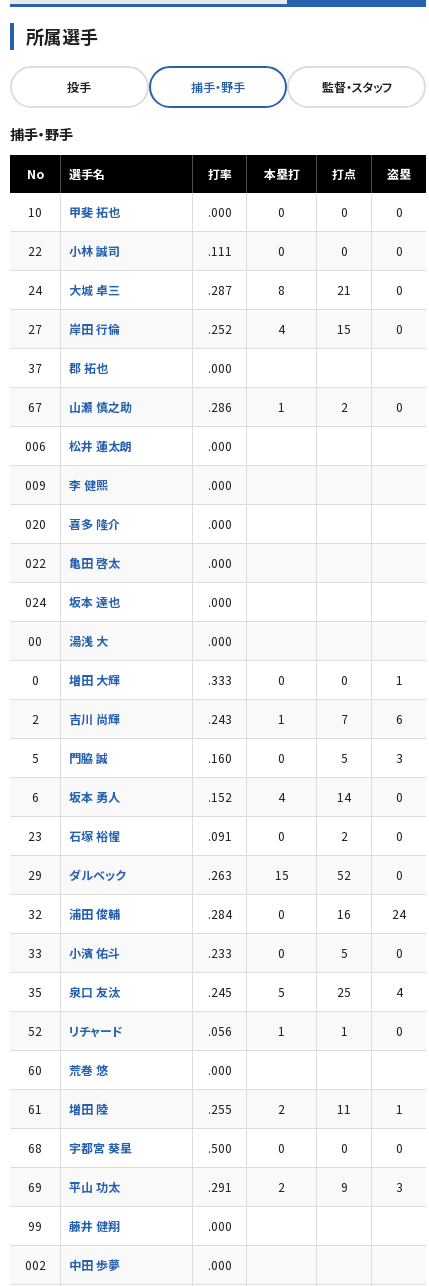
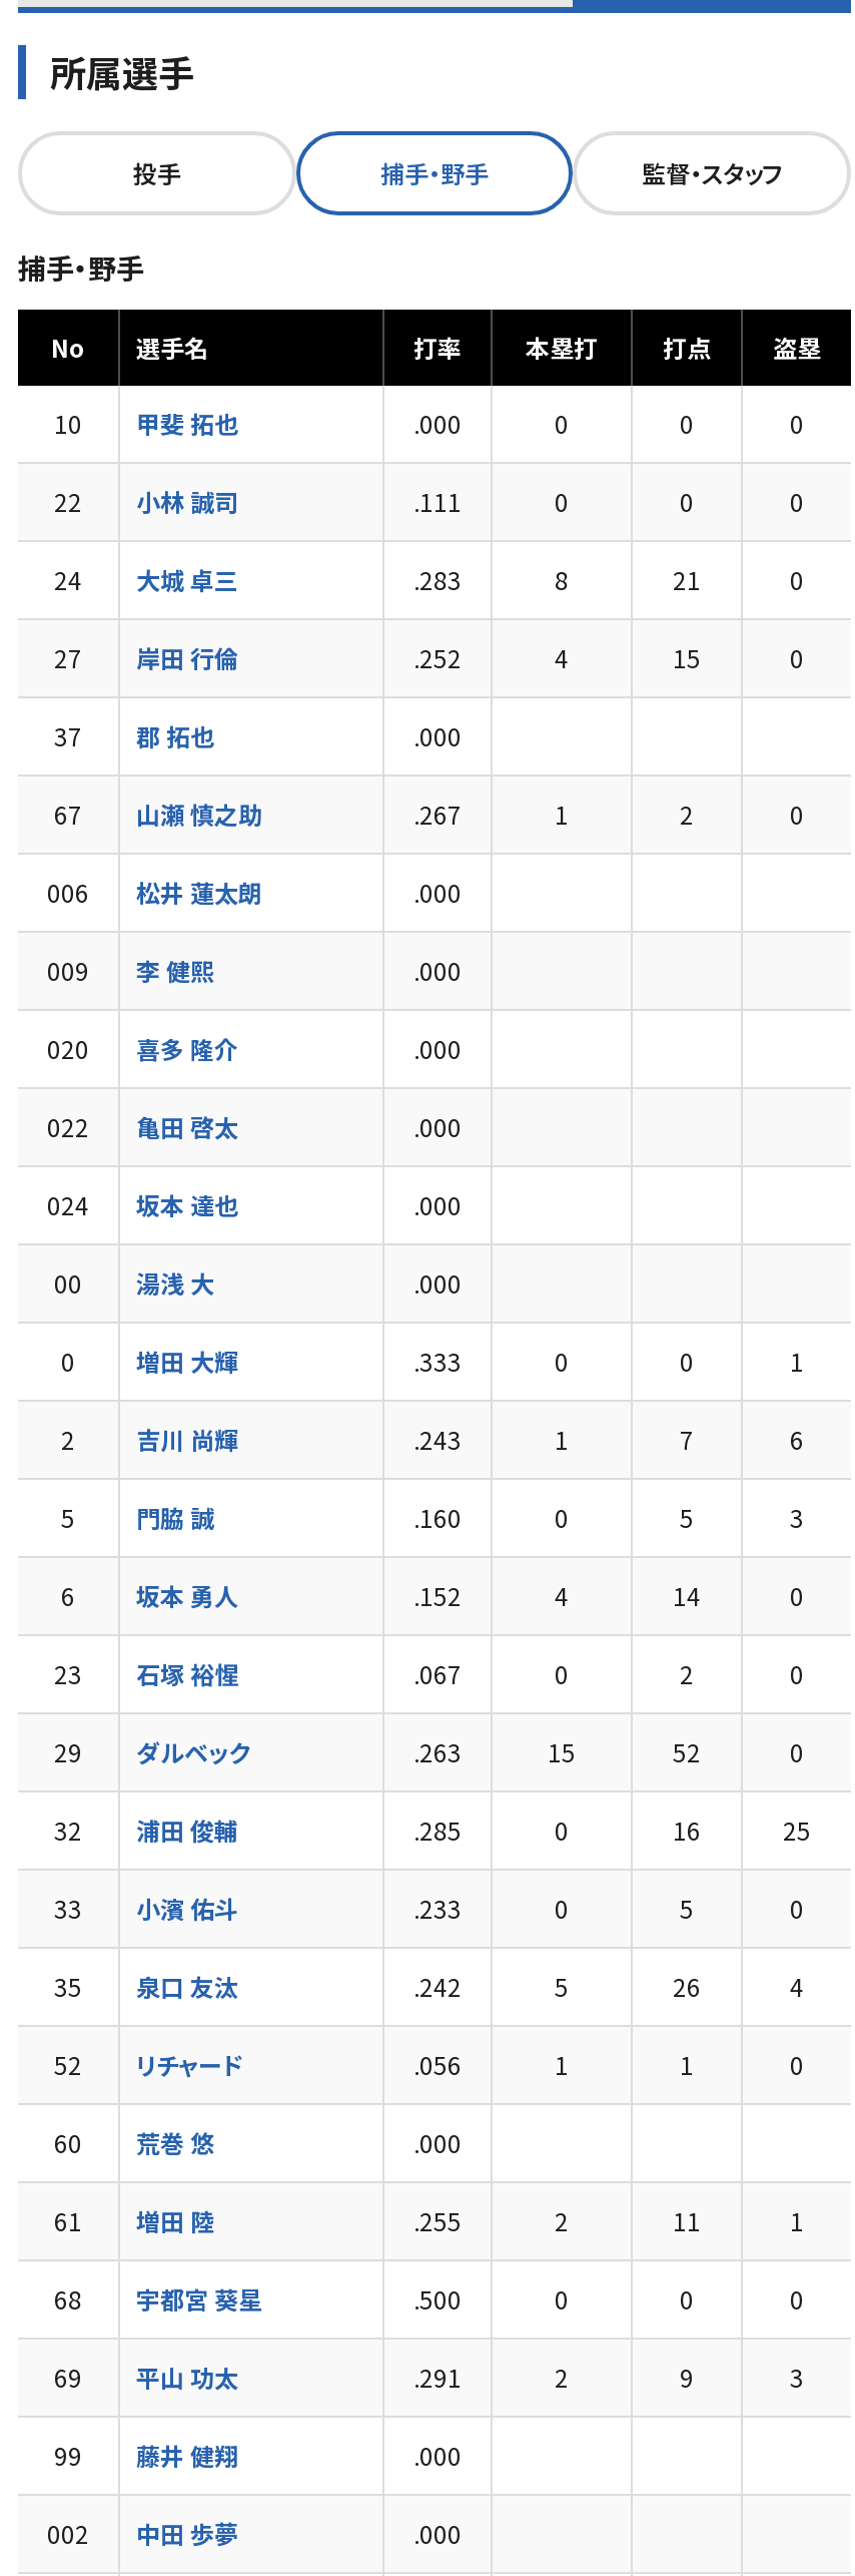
- .287
+ .283

- .286
+ .267

- .091
+ .067

- .284
+ .285

- 24
+ 25

- .245
+ .242

- 25
+ 26
